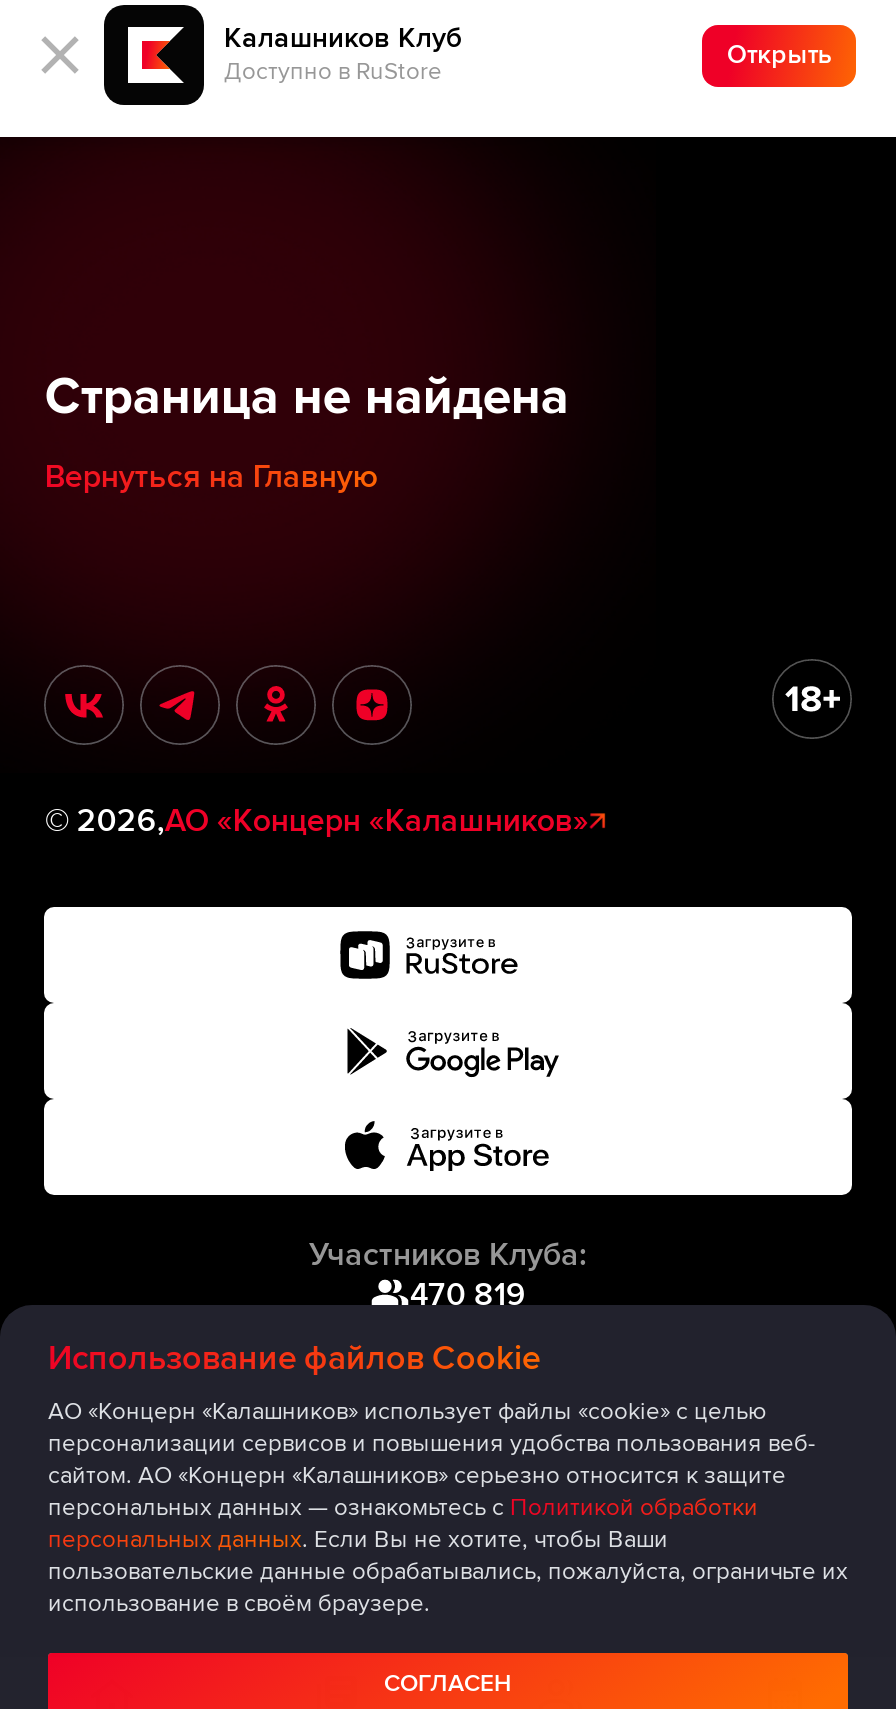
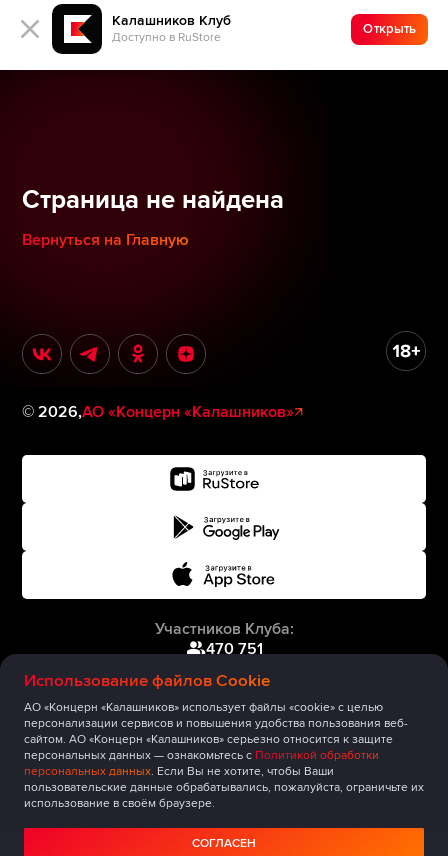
- 470 819
+ 470 751
